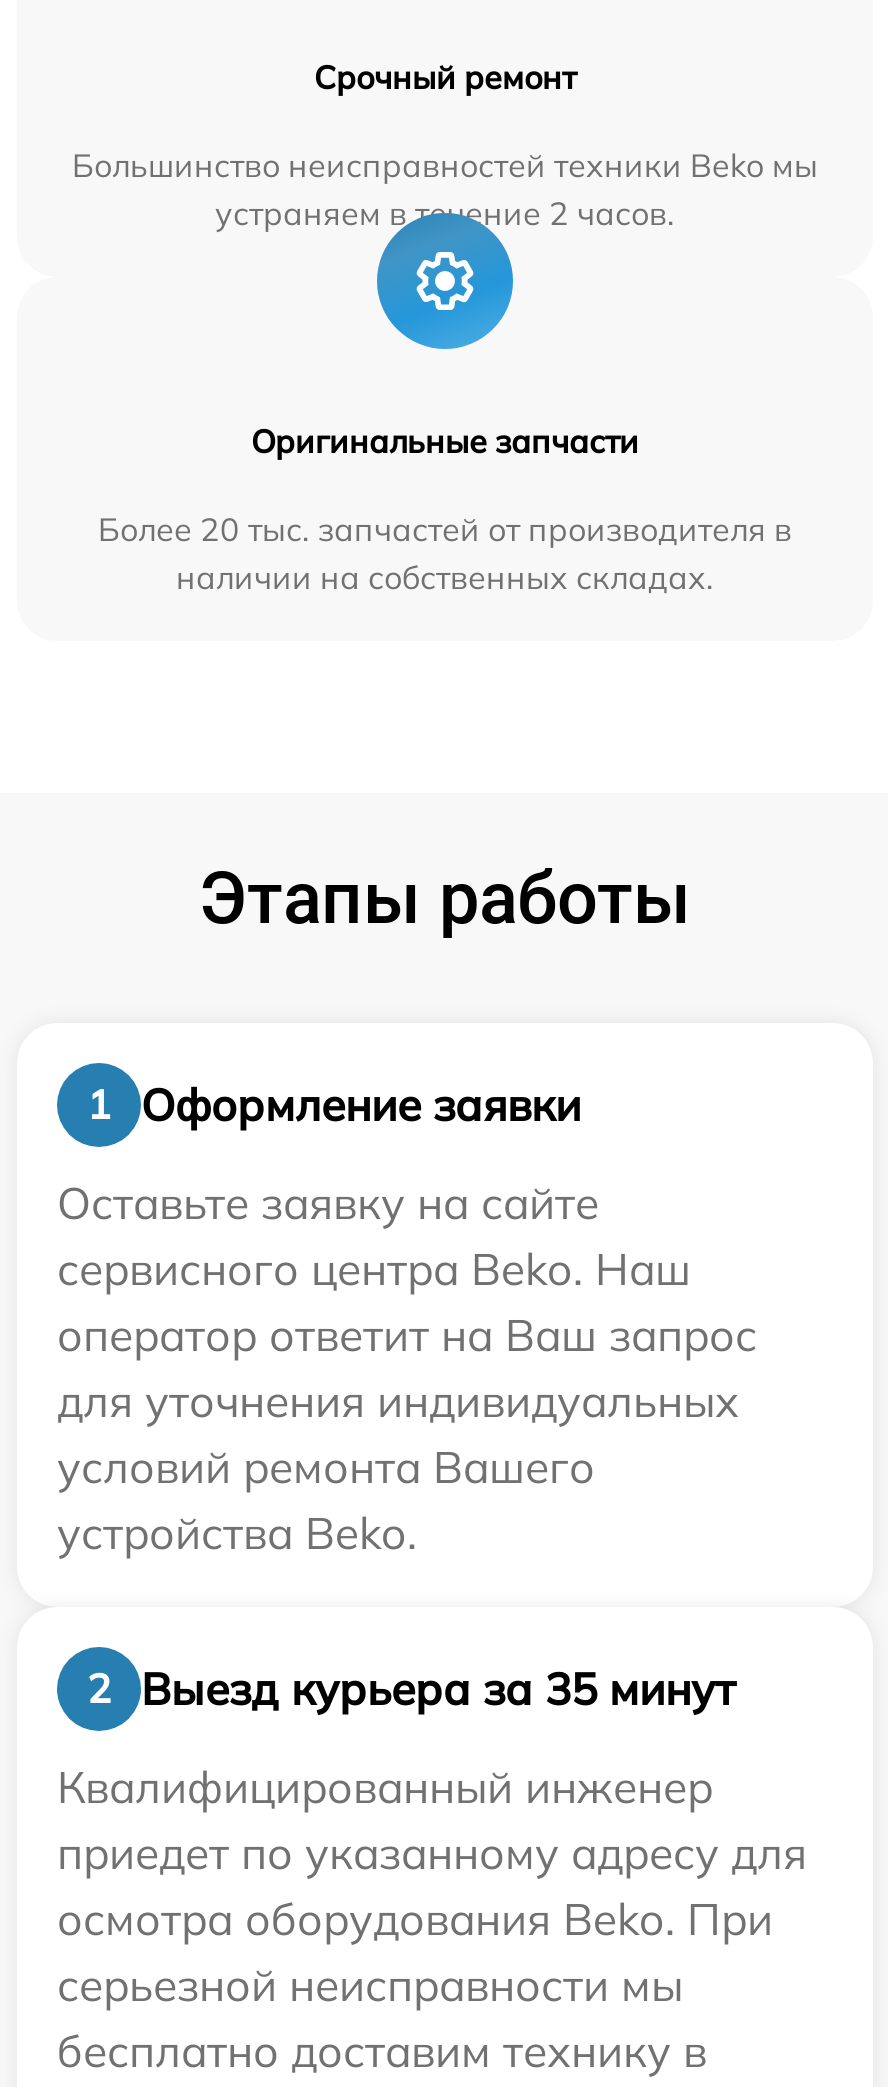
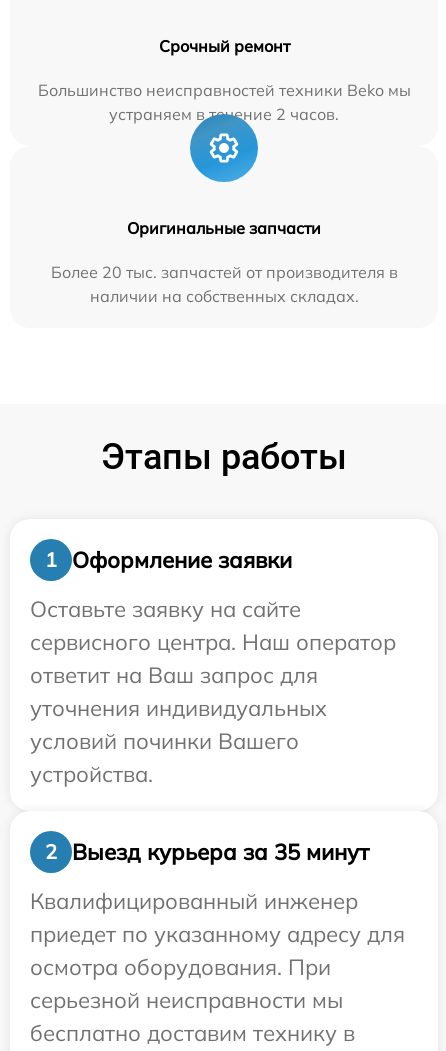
- сервисного центра Beko. Наш
- оператор ответит на Ваш запрос
- для уточнения индивидуальных
- условий ремонта Вашего
- устройства Beko.
+ сервисного центра. Наш оператор
+ ответит на Ваш запрос для
+ уточнения индивидуальных
+ условий починки Вашего
+ устройства.

- осмотра оборудования Beko. При
+ осмотра оборудования. При
